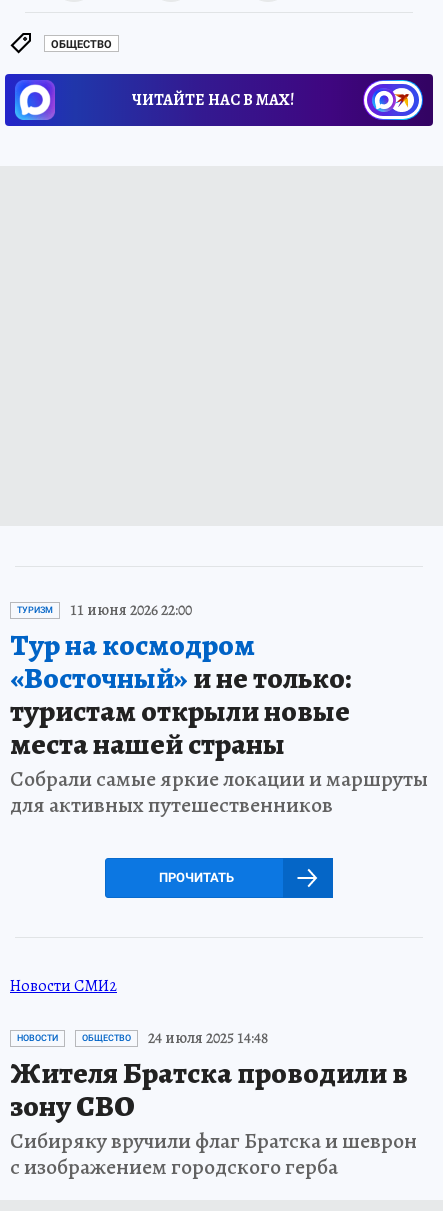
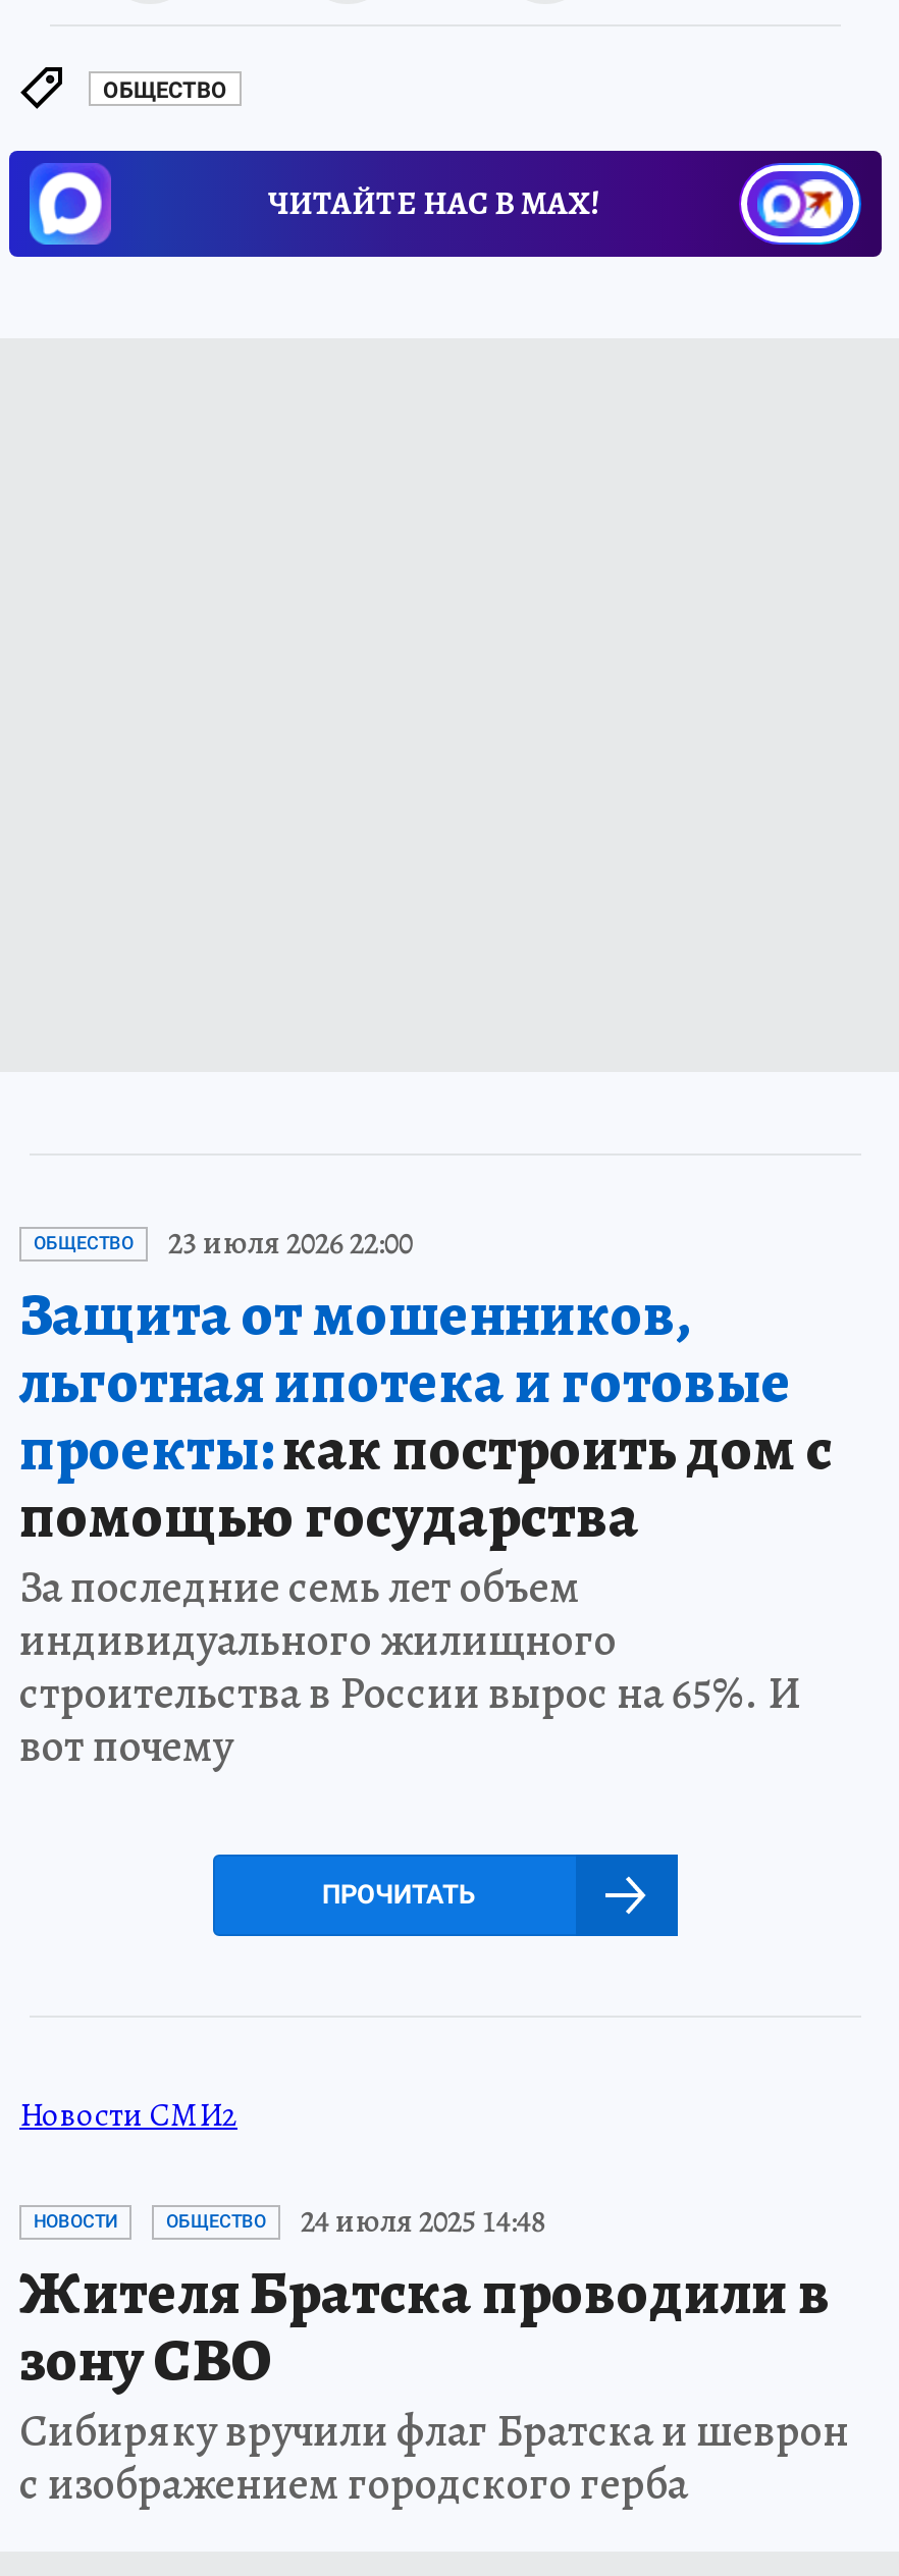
- ТУРИЗМ
- 11 июня 2026 22:00
- Тур на космодром
- «Восточный»и не только:
- туристам открыли новые
- места нашей страны
- Собрали самые яркие локации и маршруты
- для активных путешественников
+ ОБЩЕСТВО
+ 23 июля 2026 22:00
+ Защита от мошенников,
+ льготная ипотека и готовые
+ проекты:как построить дом с
+ помощью государства
+ За последние семь лет объем
+ индивидуального жилищного
+ строительства в России вырос на 65%. И
+ вот почему
